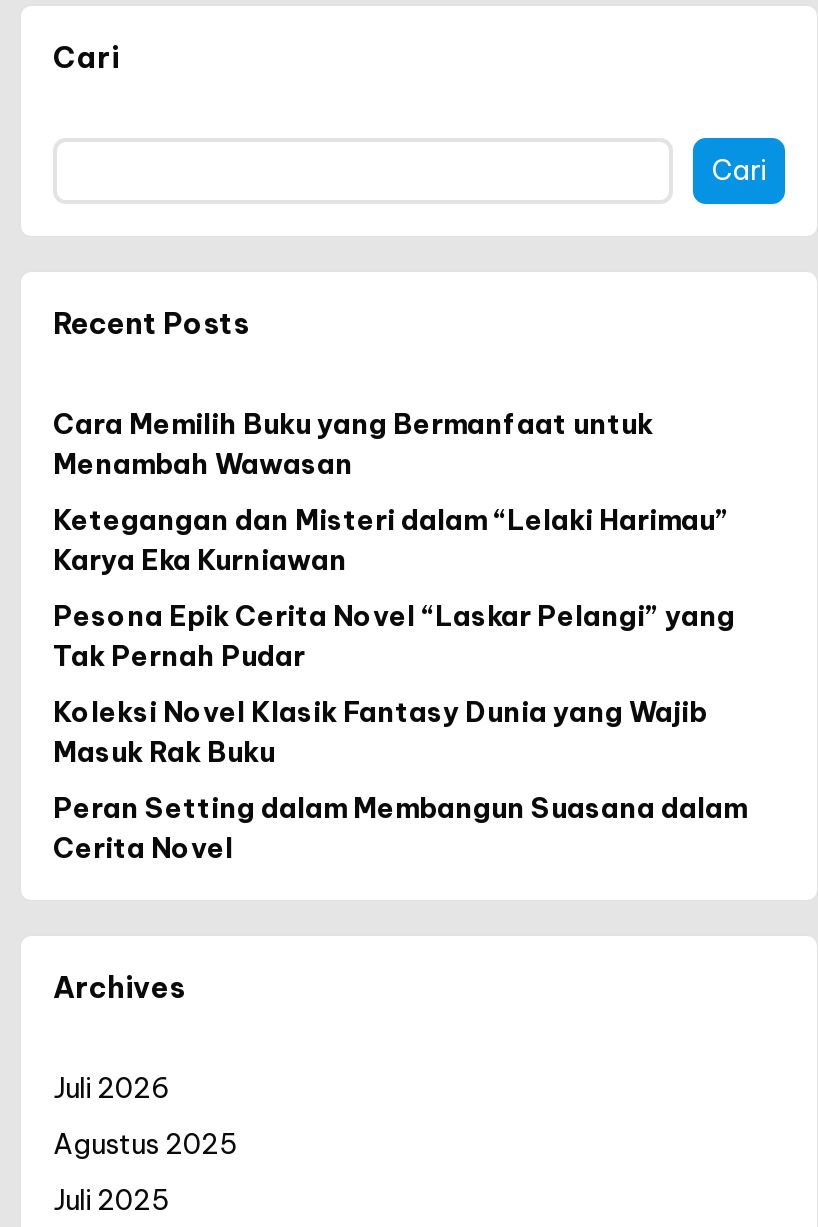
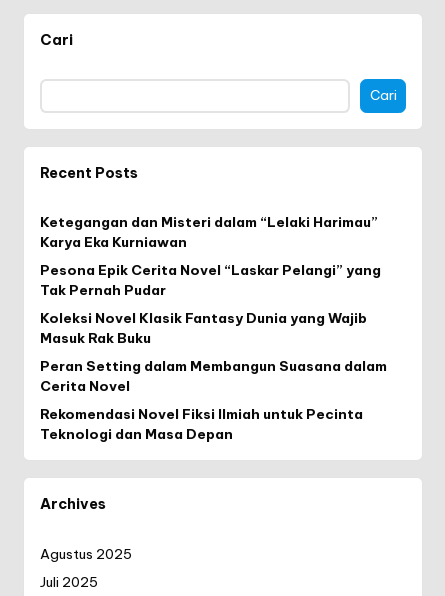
- Cara Memilih Buku yang Bermanfaat untuk
- Menambah Wawasan

moved up: Ketegangan dan Misteri dalam “Lelaki Harimau” | Karya Eka Kurniawan | Pesona Epik Cerita Novel “Laskar Pelangi” yang | Tak Pernah Pudar | Koleksi Novel Klasik Fantasy Dunia yang Wajib | Masuk Rak Buku | Peran Setting dalam Membangun Suasana dalam | Cerita Novel

+ Rekomendasi Novel Fiksi Ilmiah untuk Pecinta
+ Teknologi dan Masa Depan

- Juli 2026
